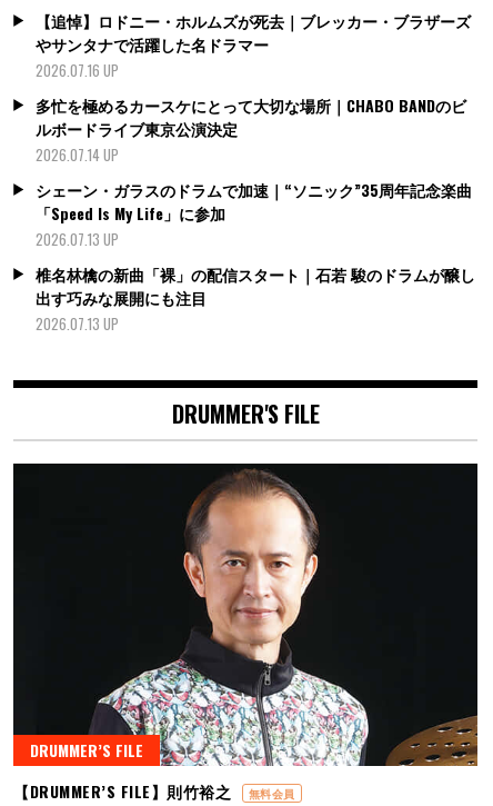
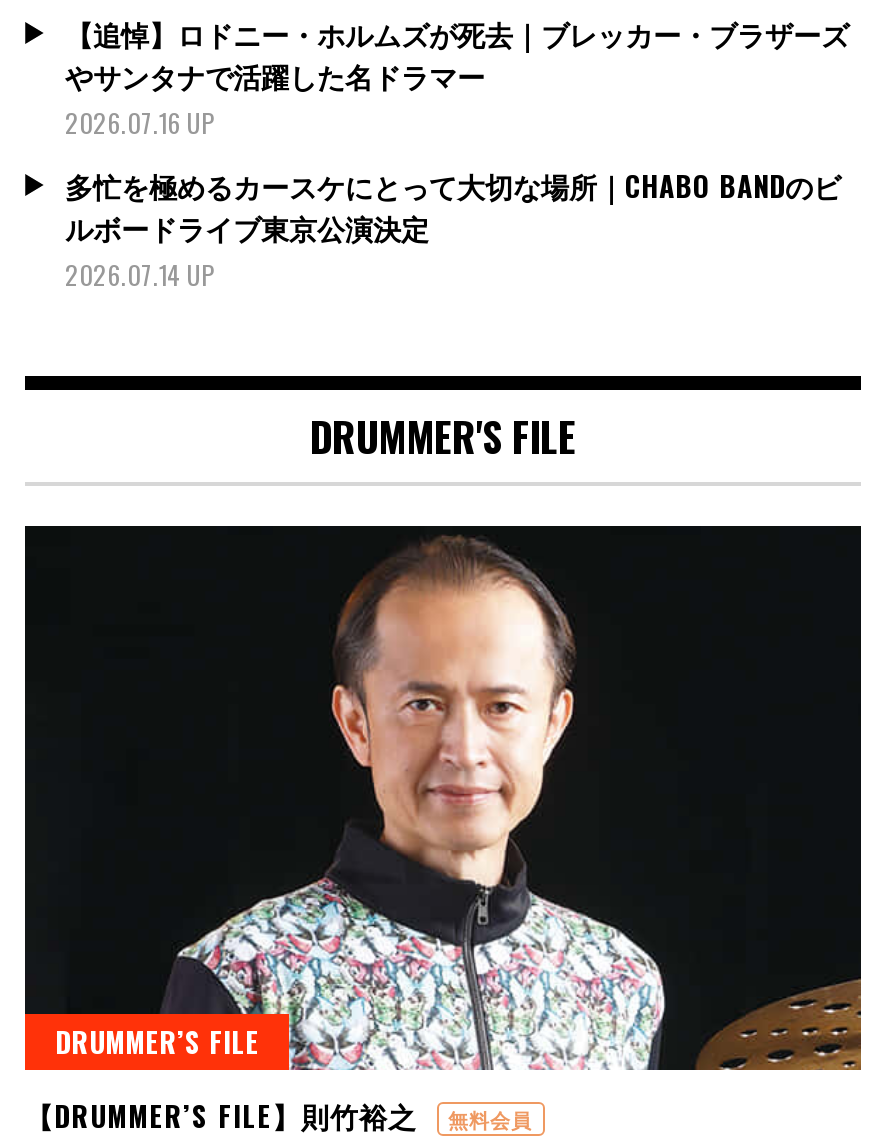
- シェーン・ガラスのドラムで加速｜“ソニック”35周年記念楽曲
- 「Speed Is My Life」に参加
- 2026.07.13 UP
- 椎名林檎の新曲「裸」の配信スタート｜石若 駿のドラムが醸し
- 出す巧みな展開にも注目
- 2026.07.13 UP
